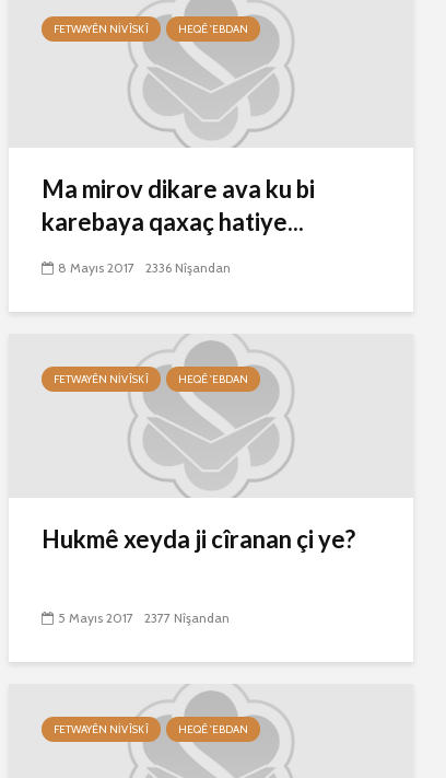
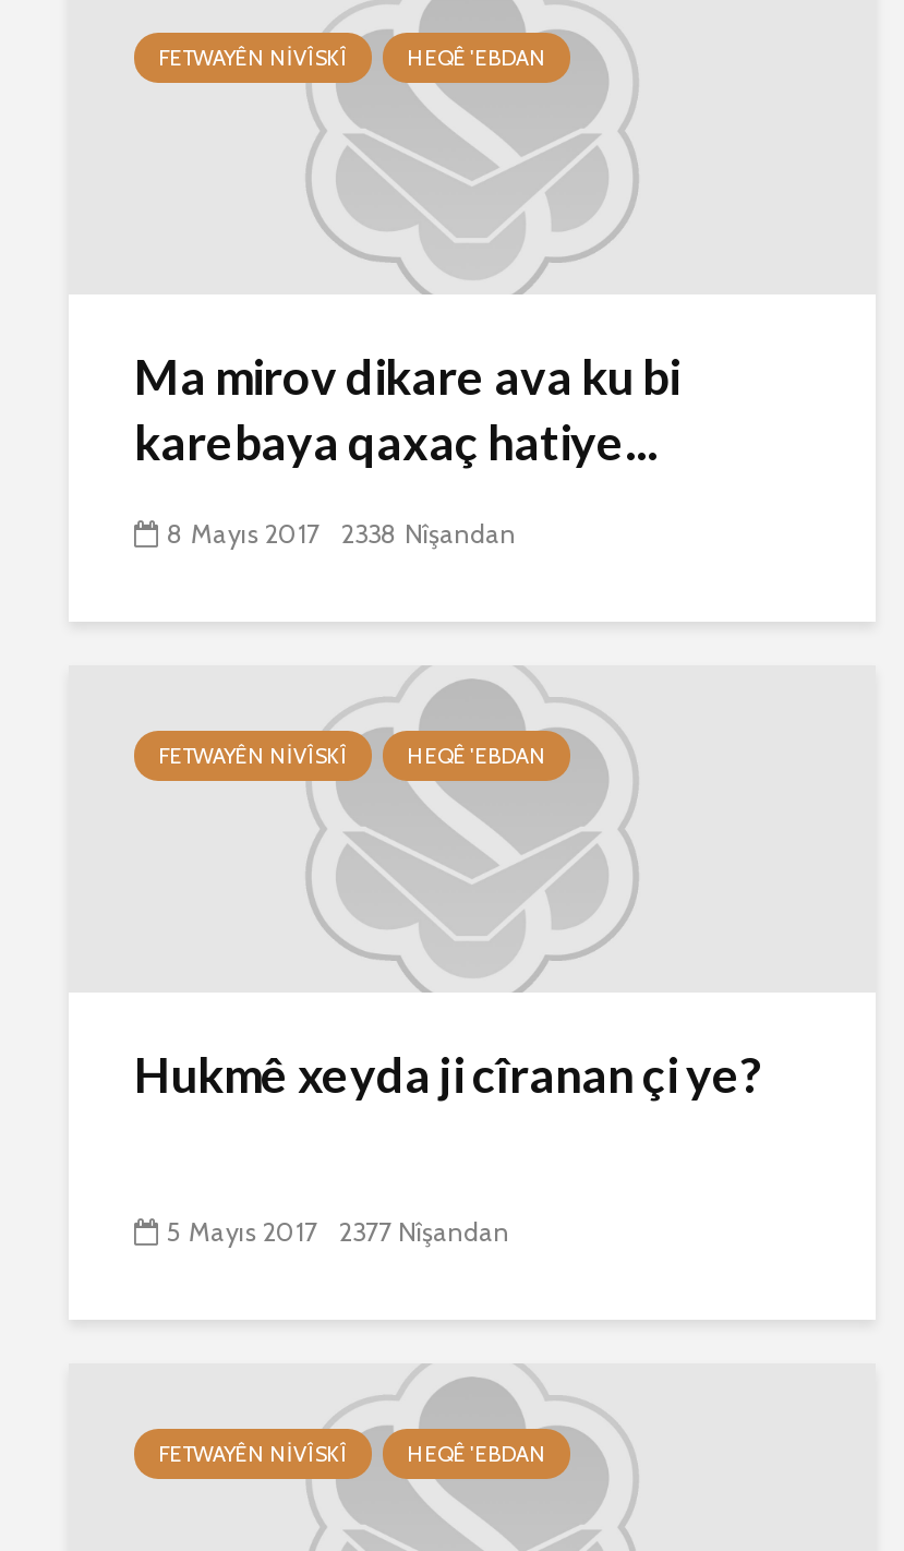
- 8 Mayıs 2017 2336 Nîşandan
+ 8 Mayıs 2017 2338 Nîşandan
